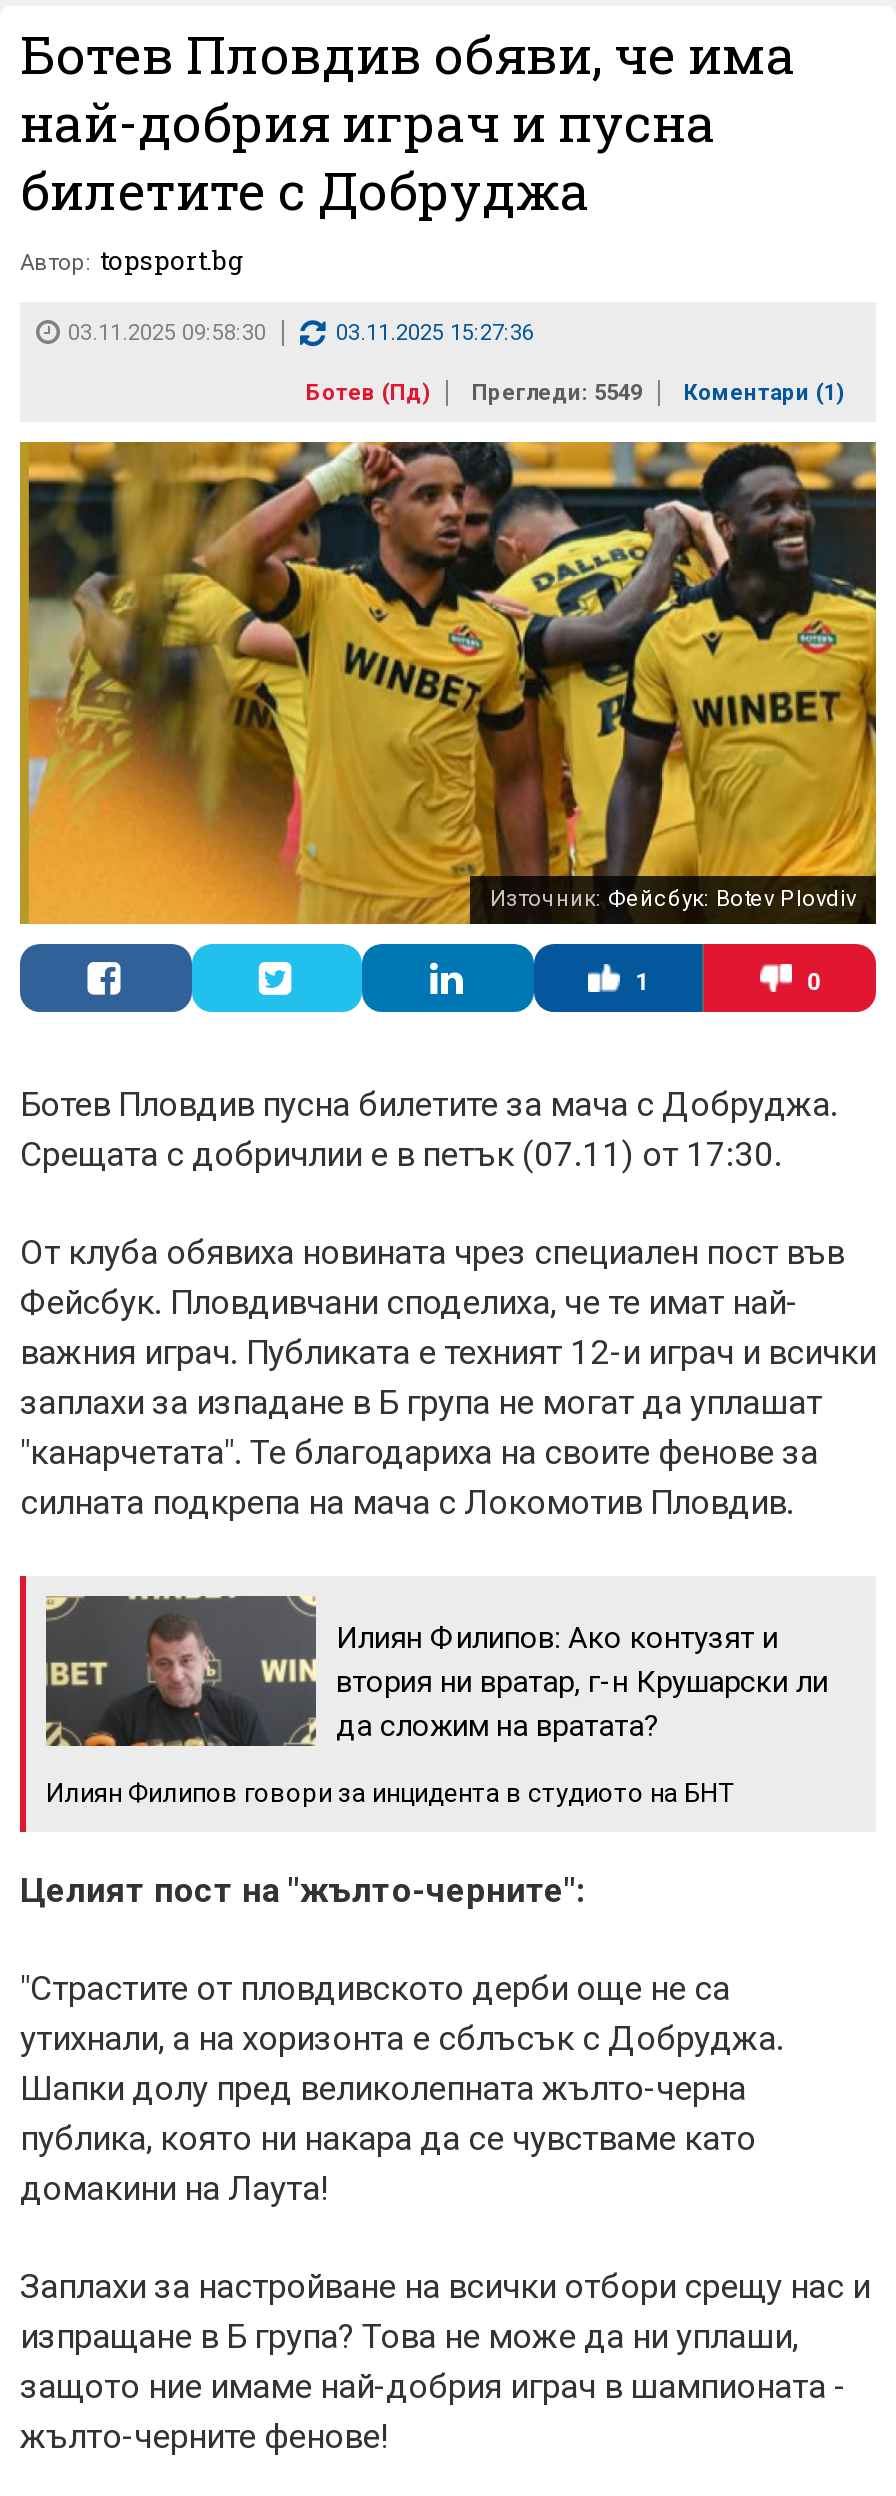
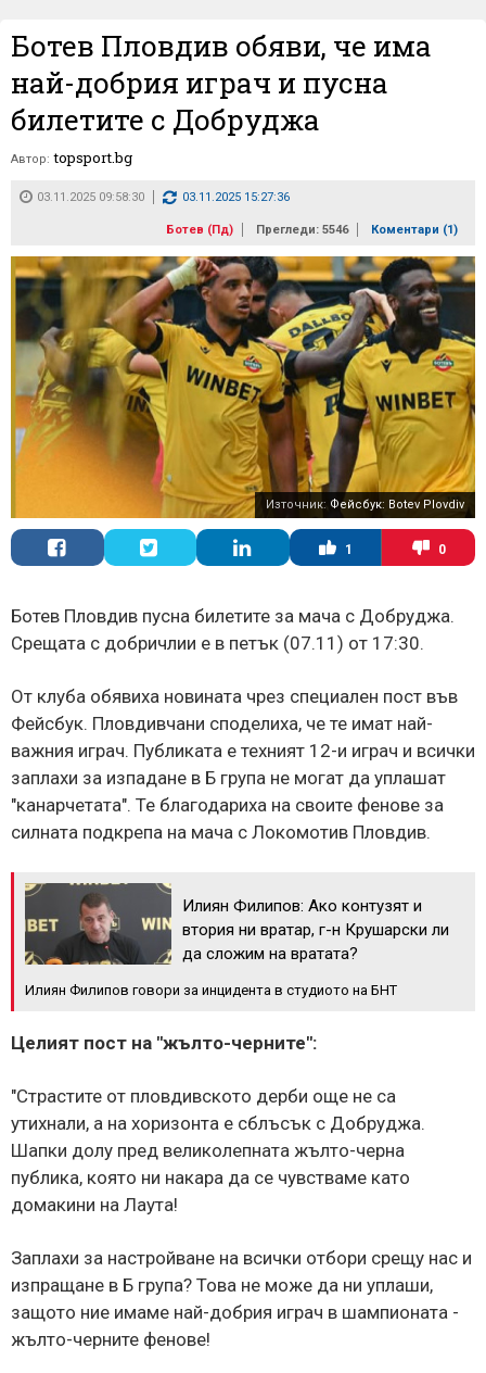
- Ботев (Пд) Прегледи: 5549 Коментари (1)
+ Ботев (Пд) Прегледи: 5546 Коментари (1)
